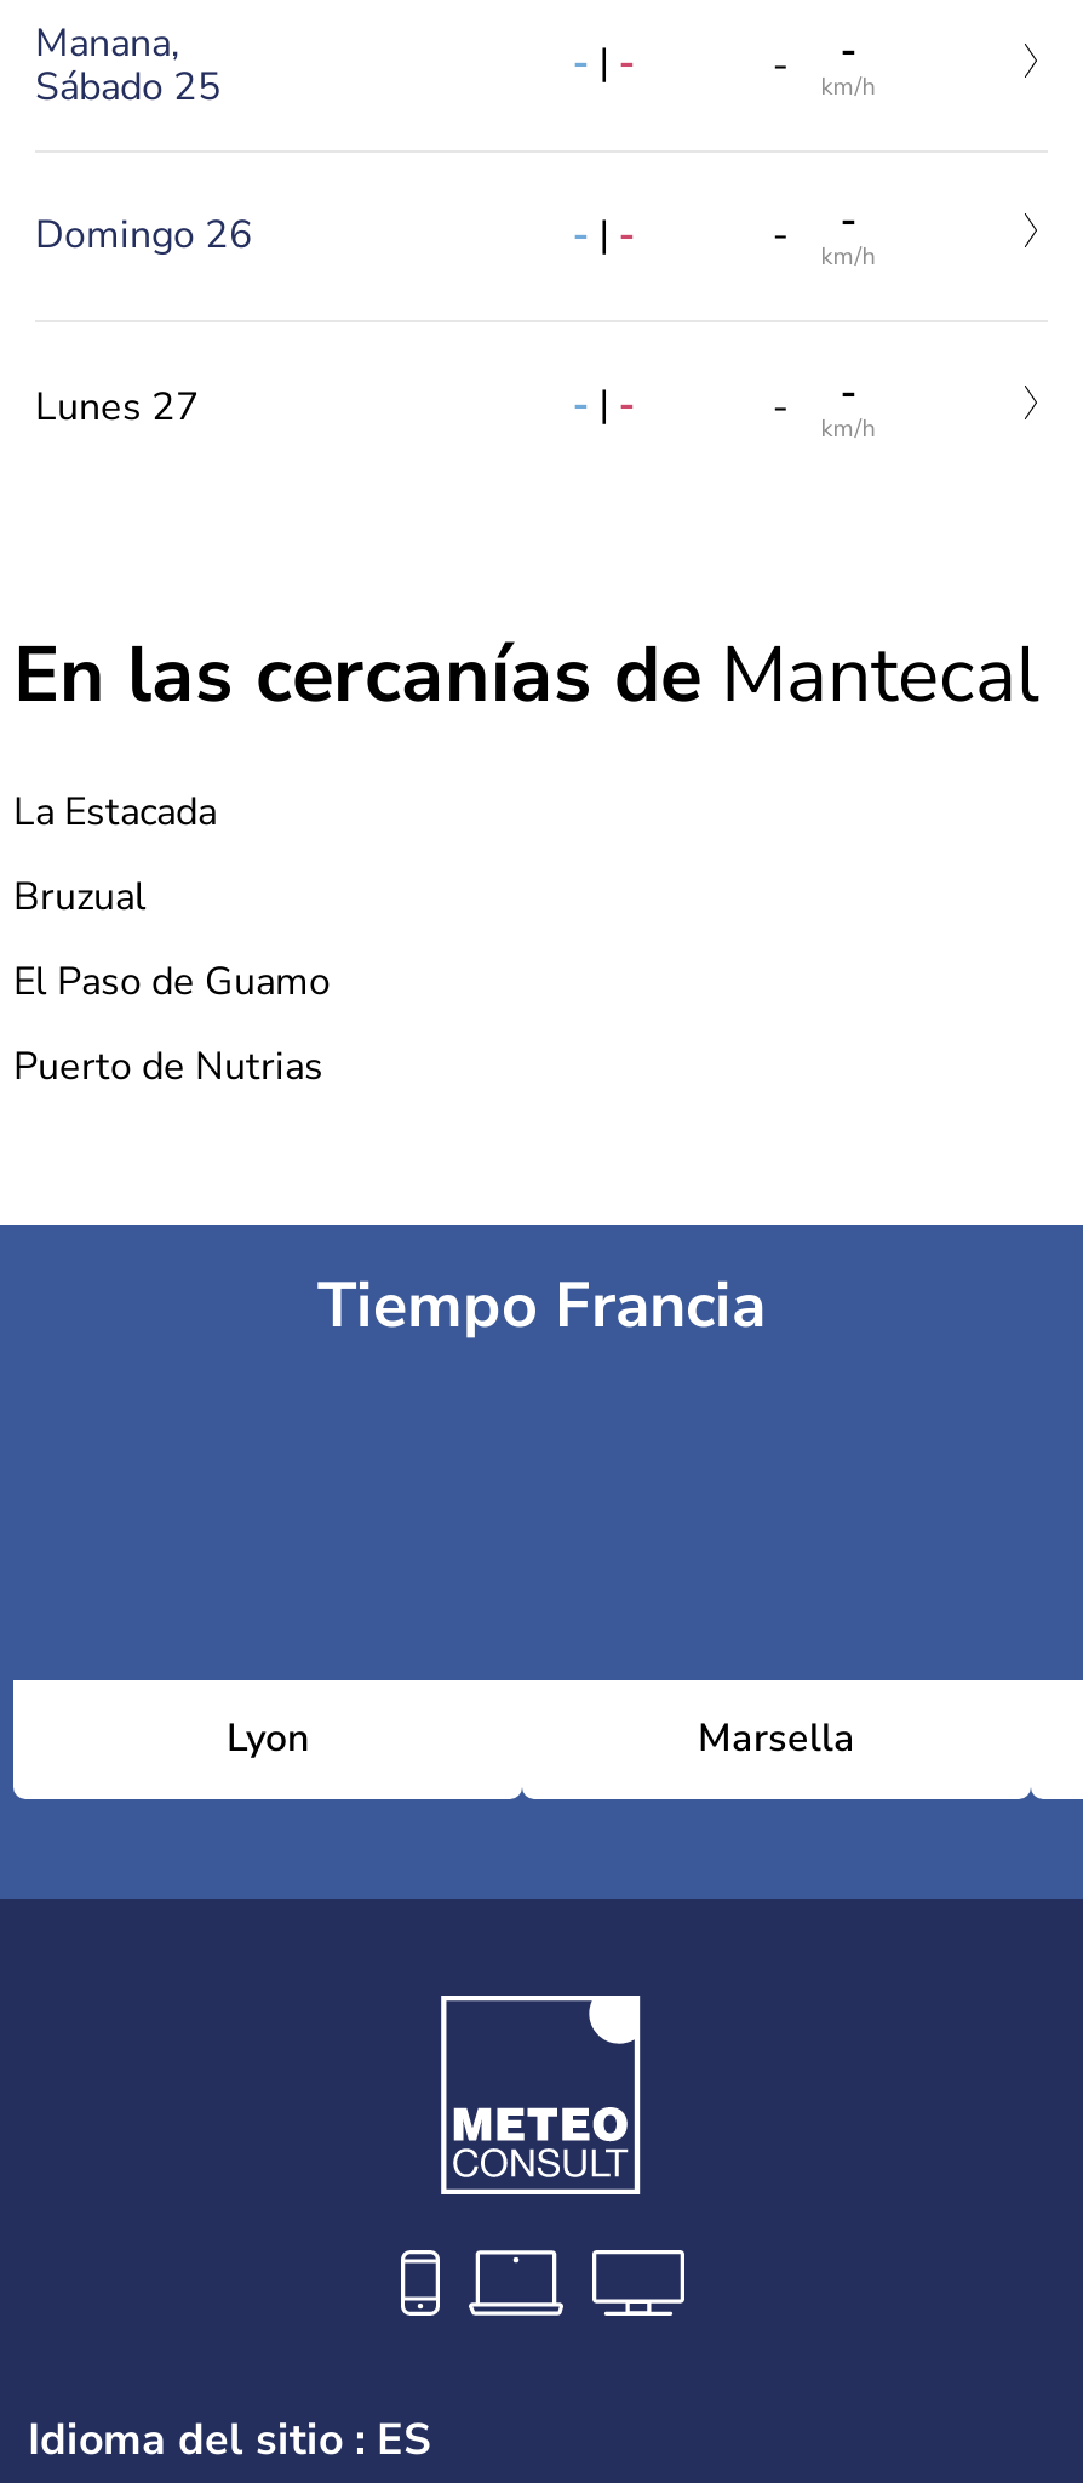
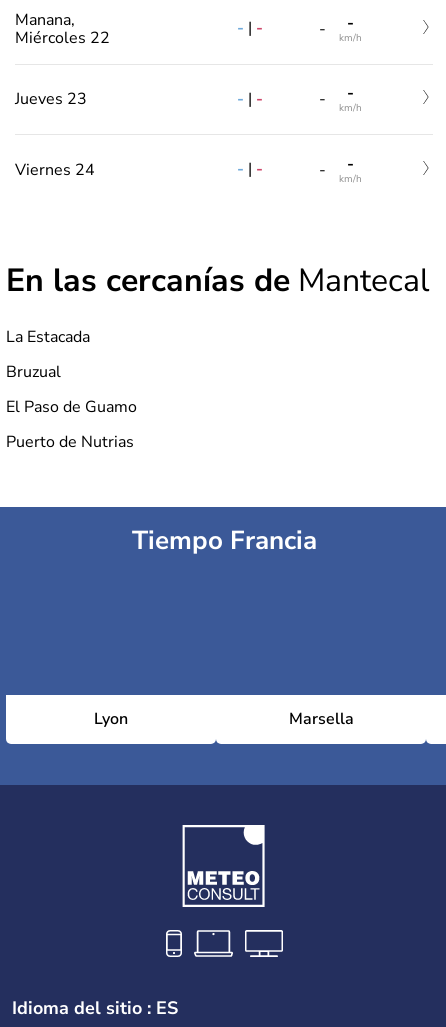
- Sábado 25
+ Miércoles 22

- Domingo 26
+ Jueves 23

- Lunes 27
+ Viernes 24
